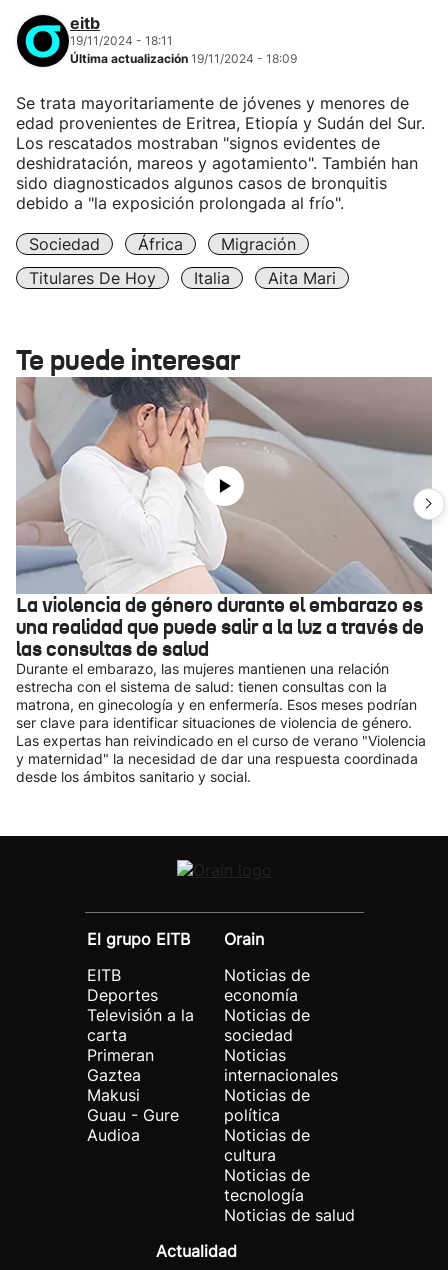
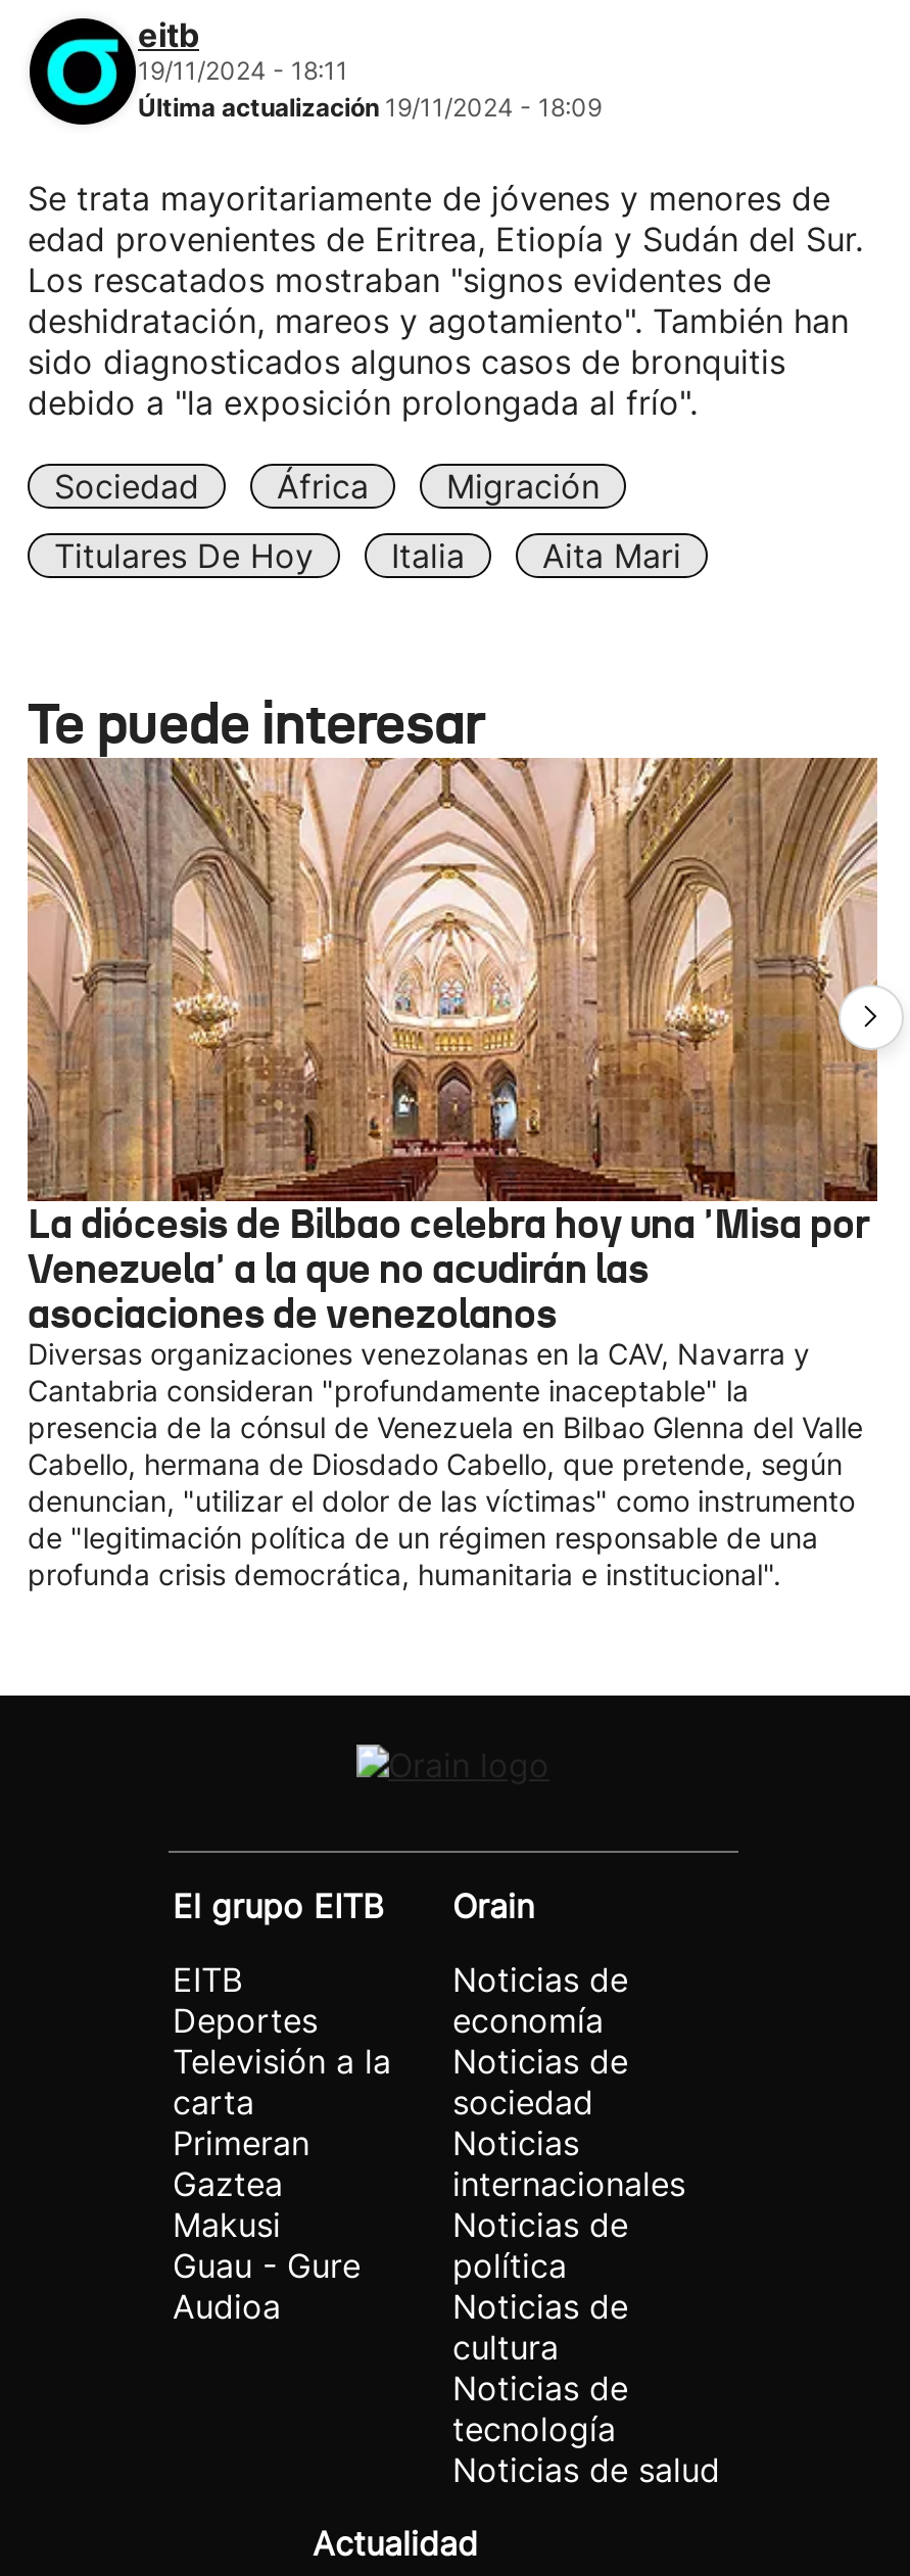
- [image]
- La violencia de género durante el embarazo es
- una realidad que puede salir a la luz a través de
- las consultas de salud
- Durante el embarazo, las mujeres mantienen una relación
- estrecha con el sistema de salud: tienen consultas con la
- matrona, en ginecología y en enfermería. Esos meses podrían
- ser clave para identificar situaciones de violencia de género.
- Las expertas han reivindicado en el curso de verano "Violencia
- y maternidad" la necesidad de dar una respuesta coordinada
- desde los ámbitos sanitario y social.
+ [image]
+ La diócesis de Bilbao celebra hoy una 'Misa por
+ Venezuela' a la que no acudirán las
+ asociaciones de venezolanos
+ Diversas organizaciones venezolanas en la CAV, Navarra y
+ Cantabria consideran "profundamente inaceptable" la
+ presencia de la cónsul de Venezuela en Bilbao Glenna del Valle
+ Cabello, hermana de Diosdado Cabello, que pretende, según
+ denuncian, "utilizar el dolor de las víctimas" como instrumento
+ de "legitimación política de un régimen responsable de una
+ profunda crisis democrática, humanitaria e institucional".
